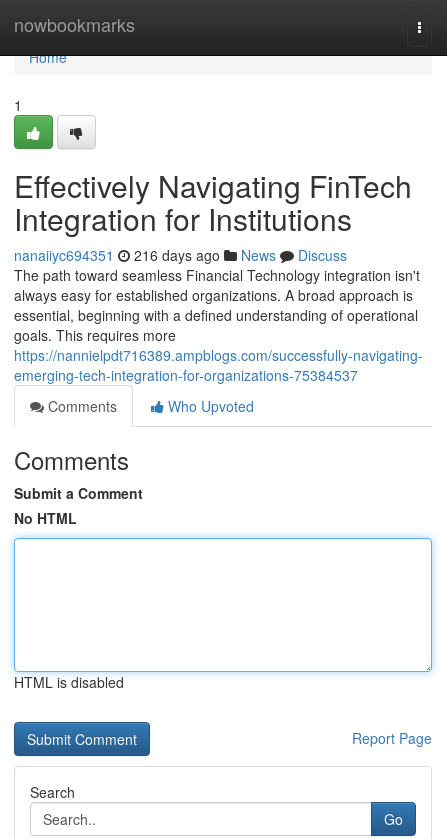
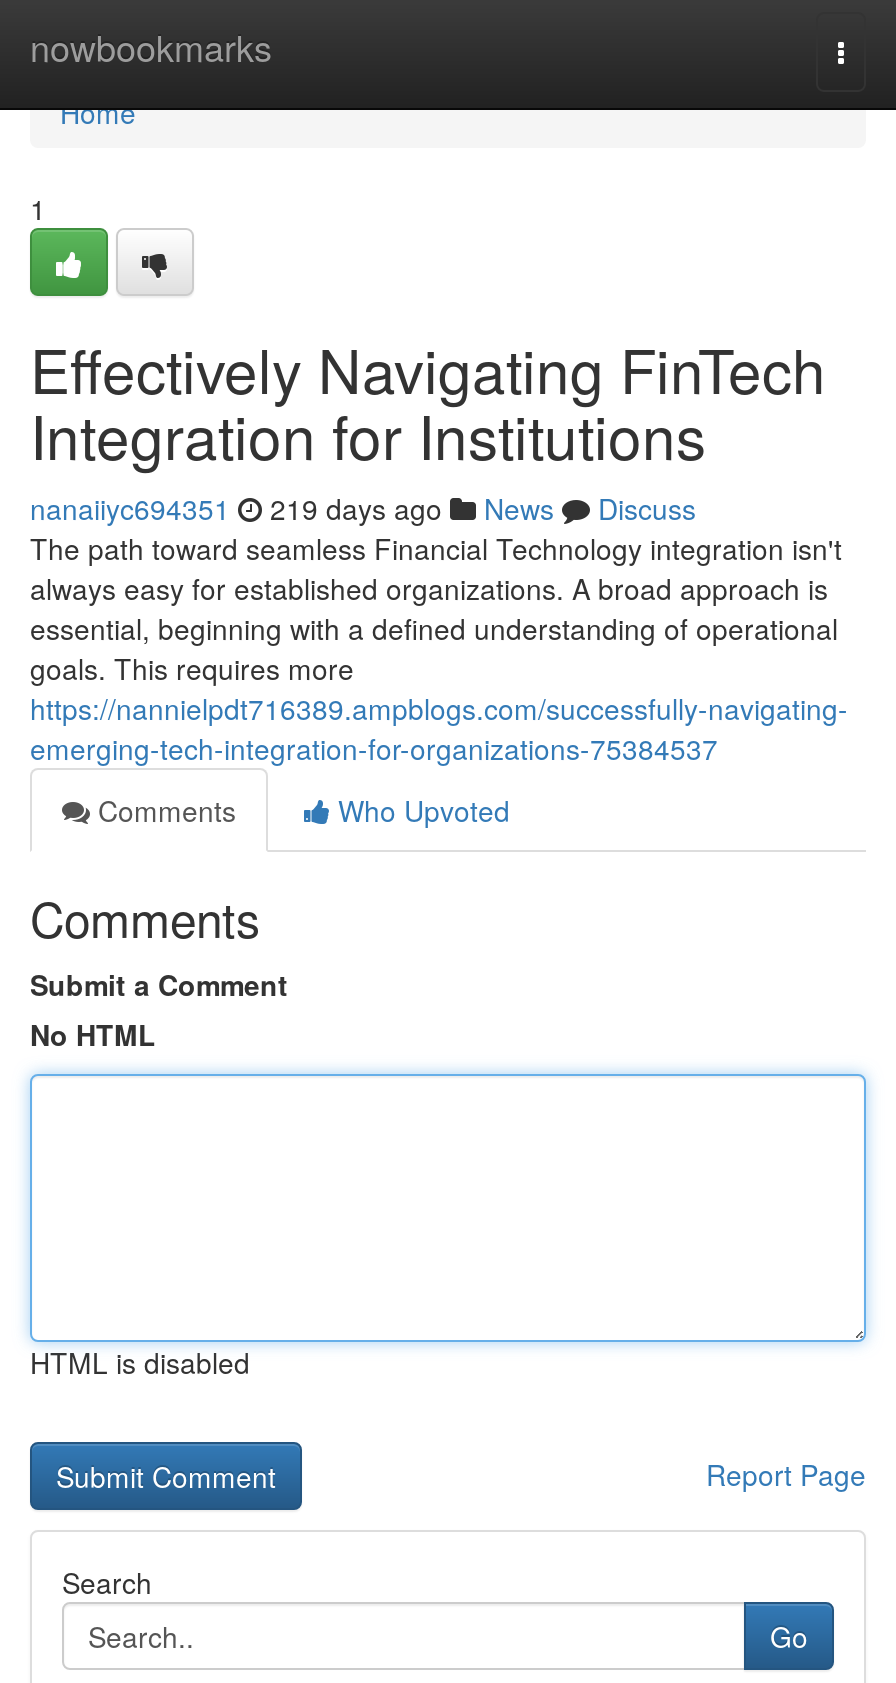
- nanaiiyc694351 216 days ago News Discuss
+ nanaiiyc694351 219 days ago News Discuss
